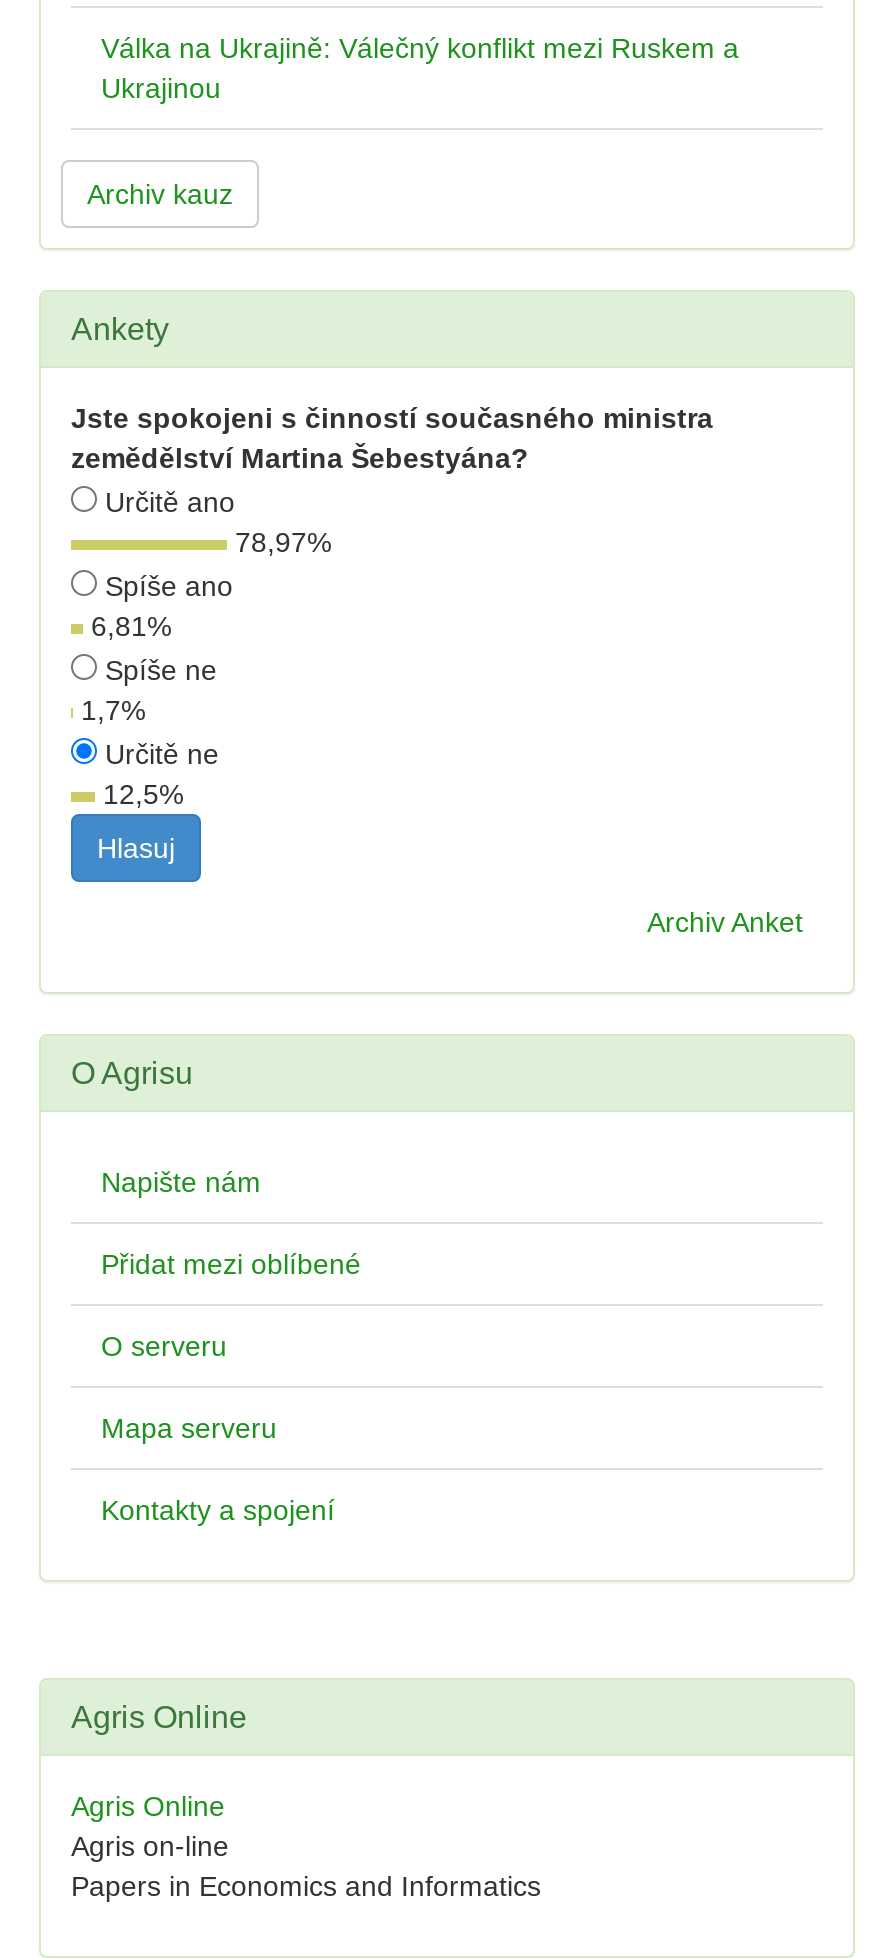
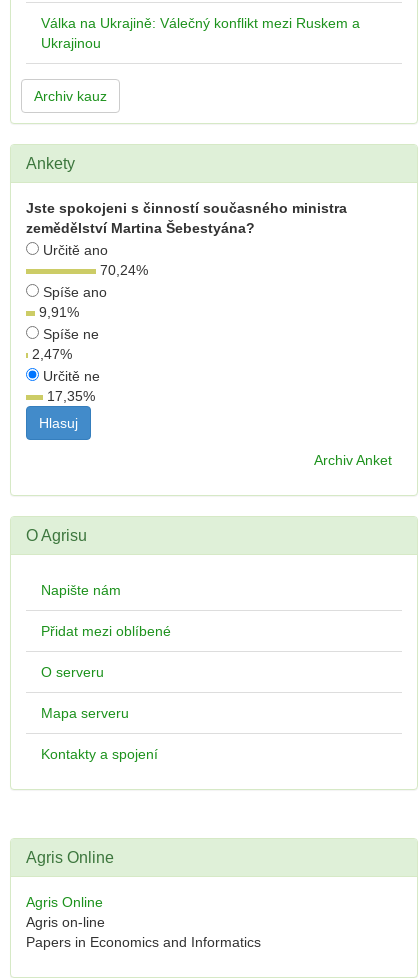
- 78,97%
+ 70,24%

- 6,81%
+ 9,91%

- 1,7%
+ 2,47%

- 12,5%
+ 17,35%
